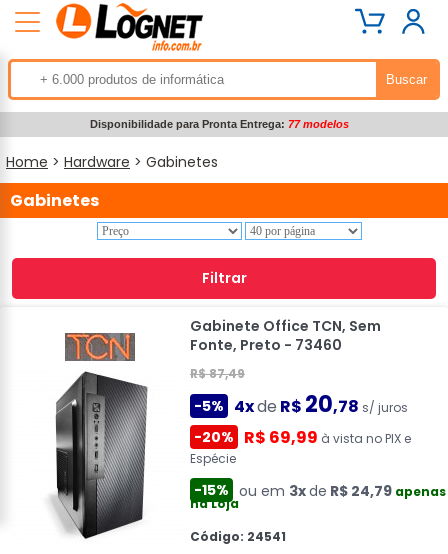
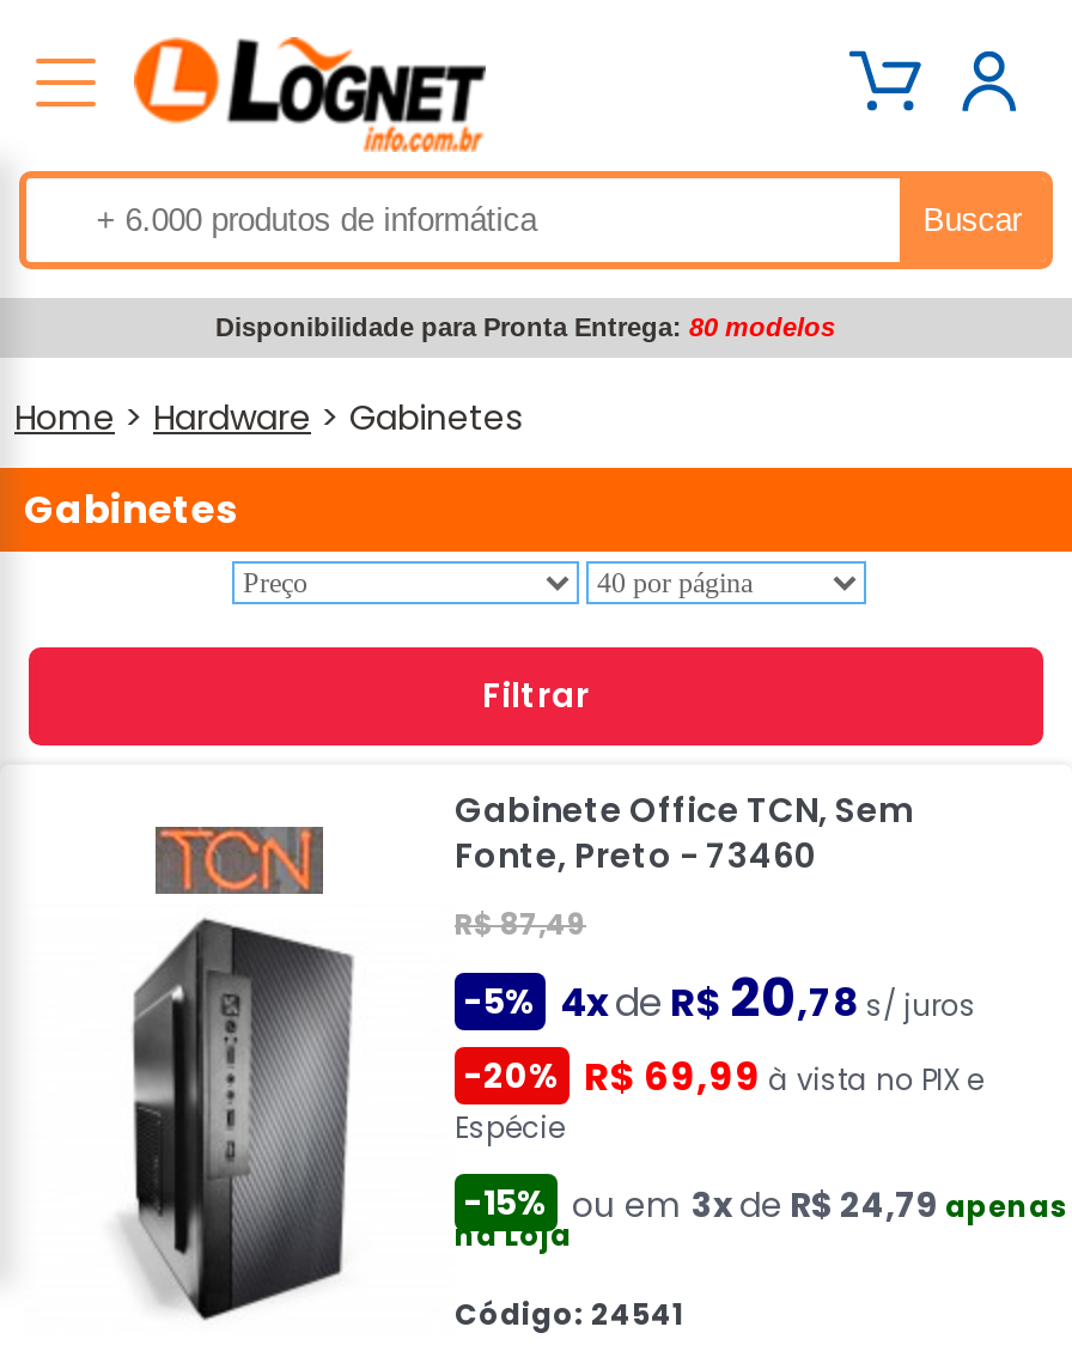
- Disponibilidade para Pronta Entrega: 77 modelos
+ Disponibilidade para Pronta Entrega: 80 modelos
